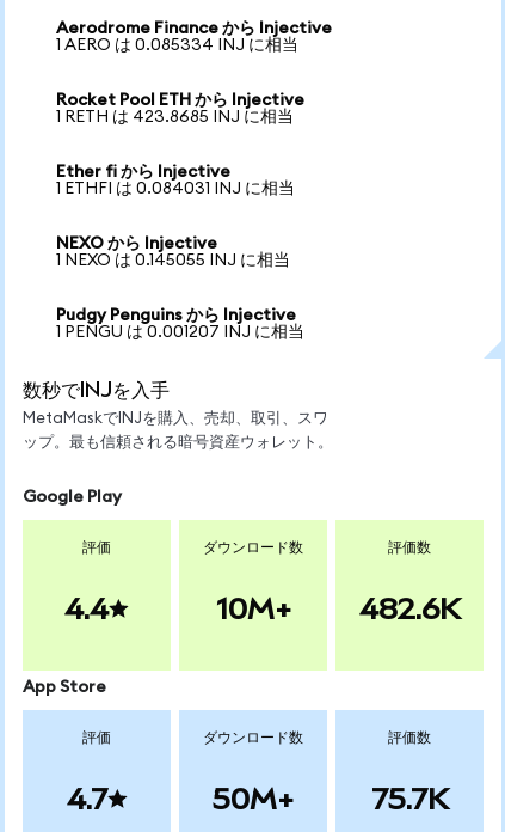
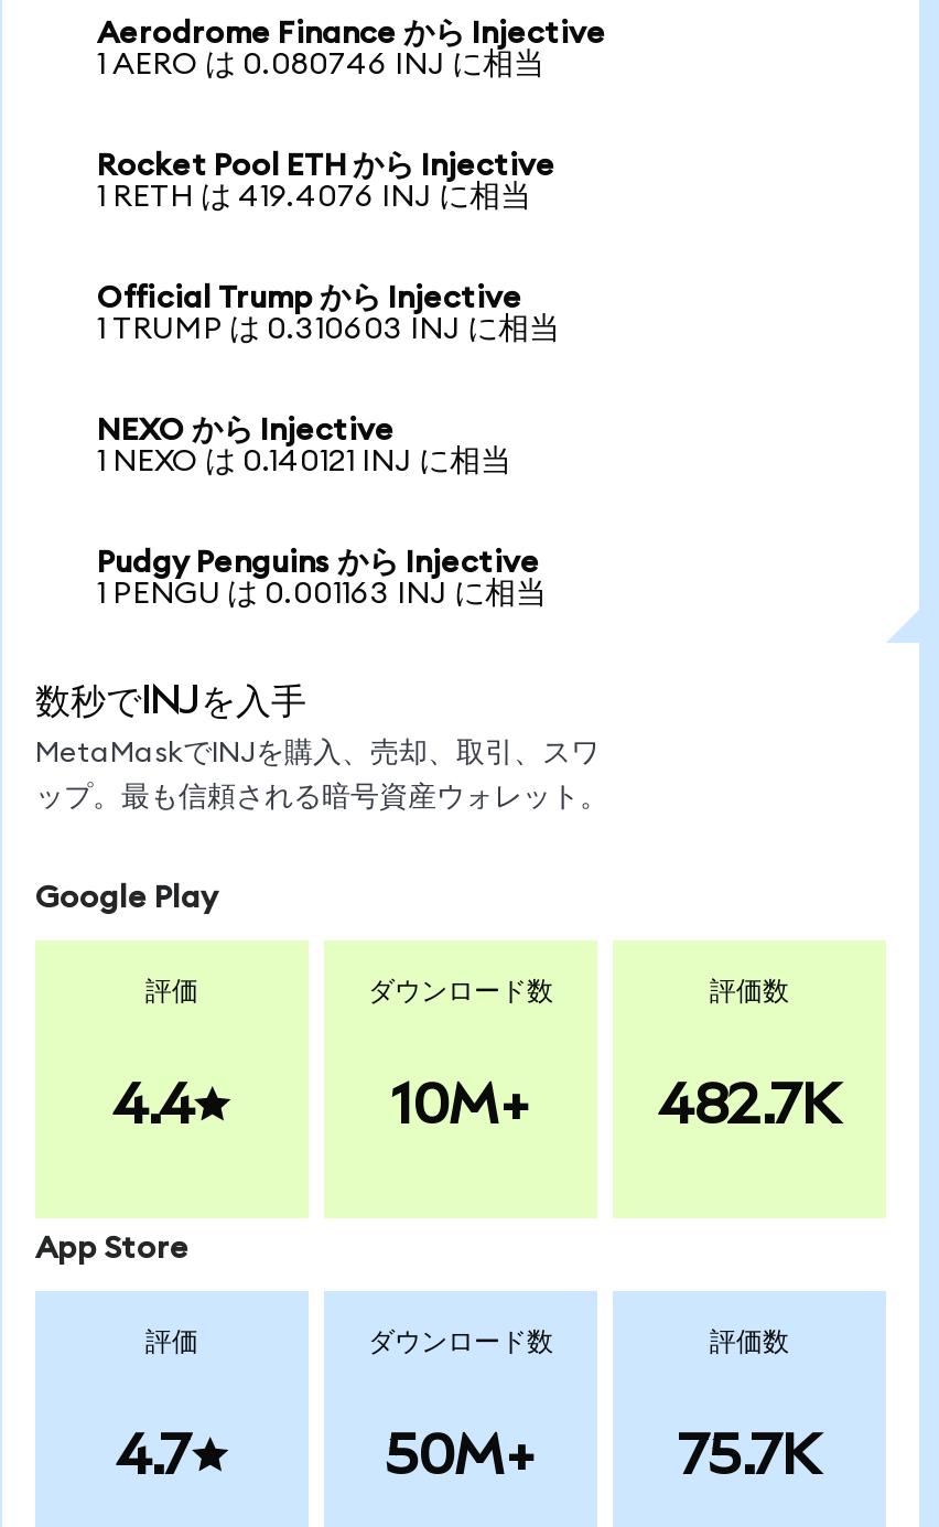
- 1 AERO は 0.085334 INJ に相当
+ 1 AERO は 0.080746 INJ に相当

- 1 RETH は 423.8685 INJ に相当
+ 1 RETH は 419.4076 INJ に相当

- Ether fi から Injective
+ Official Trump から Injective

- 1 ETHFI は 0.084031 INJ に相当
+ 1 TRUMP は 0.310603 INJ に相当

- 1 NEXO は 0.145055 INJ に相当
+ 1 NEXO は 0.140121 INJ に相当

- 1 PENGU は 0.001207 INJ に相当
+ 1 PENGU は 0.001163 INJ に相当

- 482.6K
+ 482.7K
